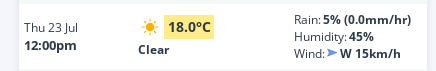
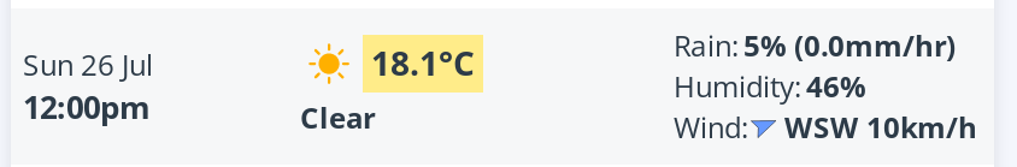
- Thu 23 Jul
+ Sun 26 Jul

- 18.0°C
+ 18.1°C

- Humidity: 45%
+ Humidity: 46%

- Wind: W 15km/h
+ Wind: WSW 10km/h
